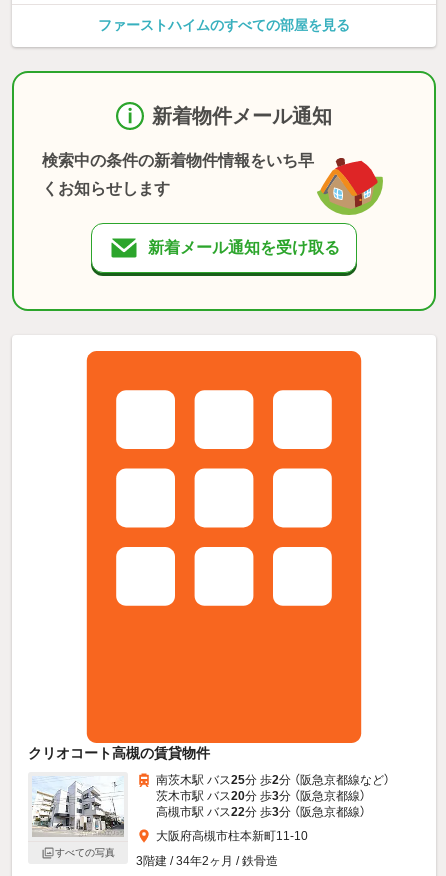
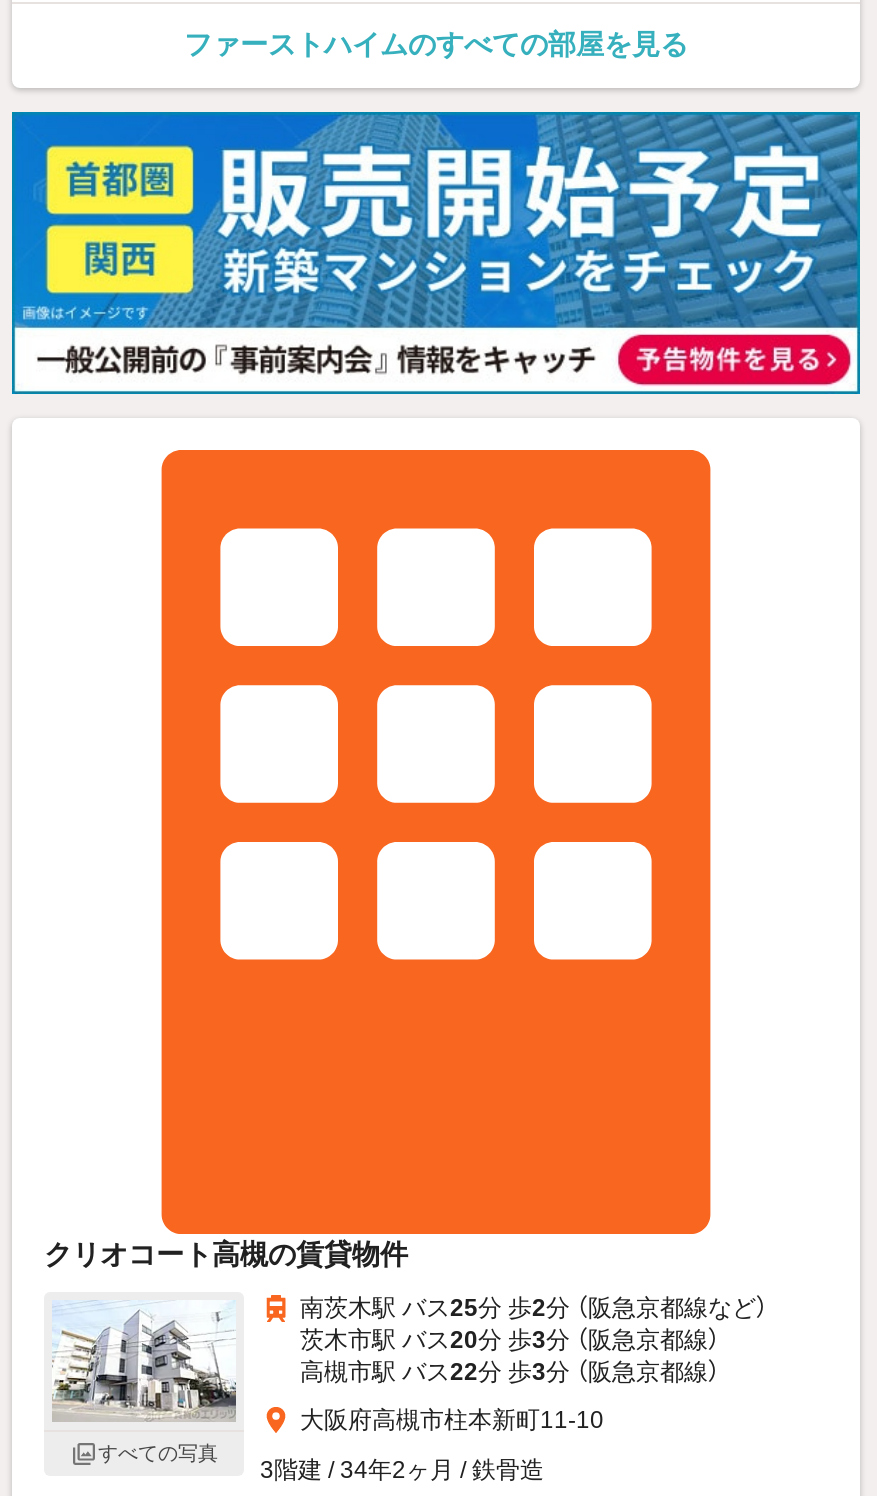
- [image]
+ [image]

- 新着物件メール通知
- 検索中の条件の新着物件情報をいち早
- くお知らせします
- 新着メール通知を受け取る
